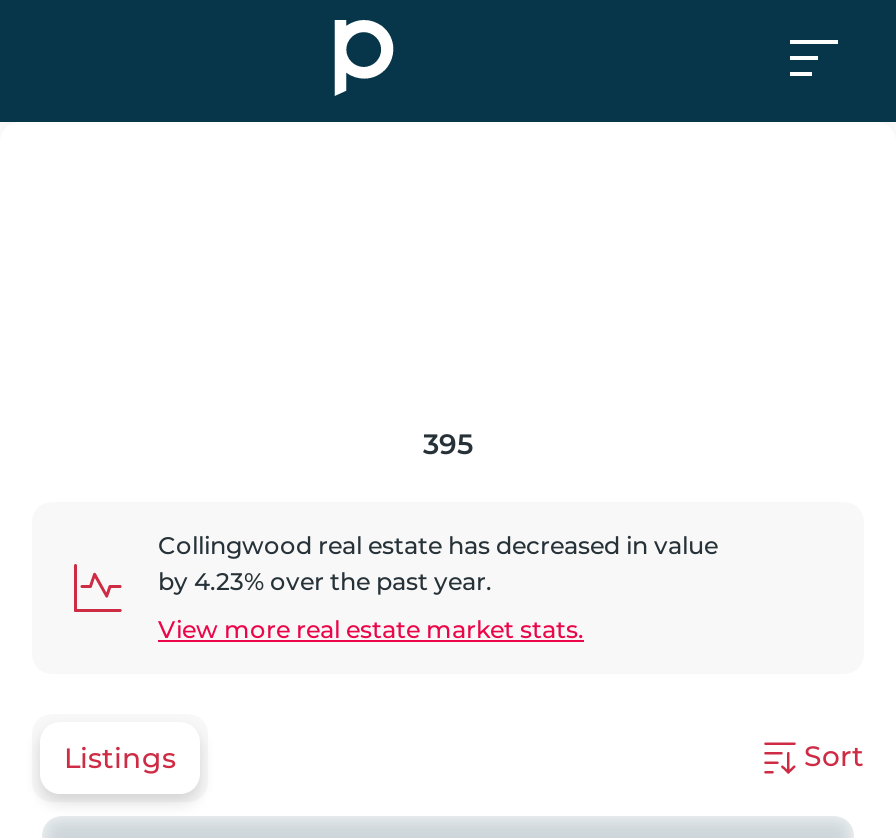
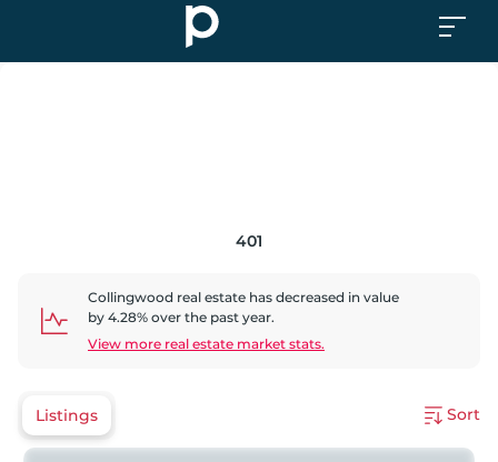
- 395
+ 401

- by 4.23% over the past year.
+ by 4.28% over the past year.
